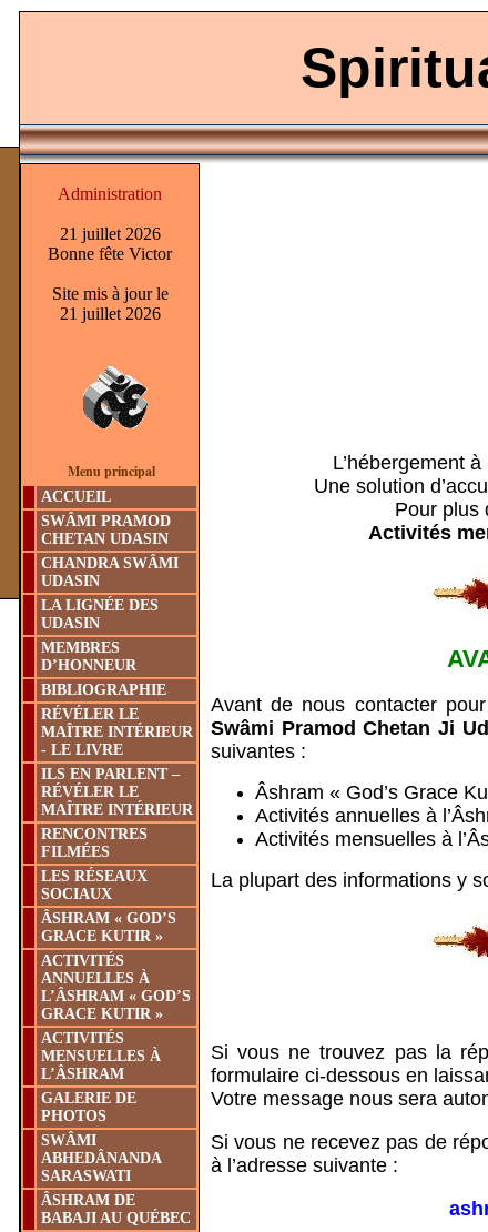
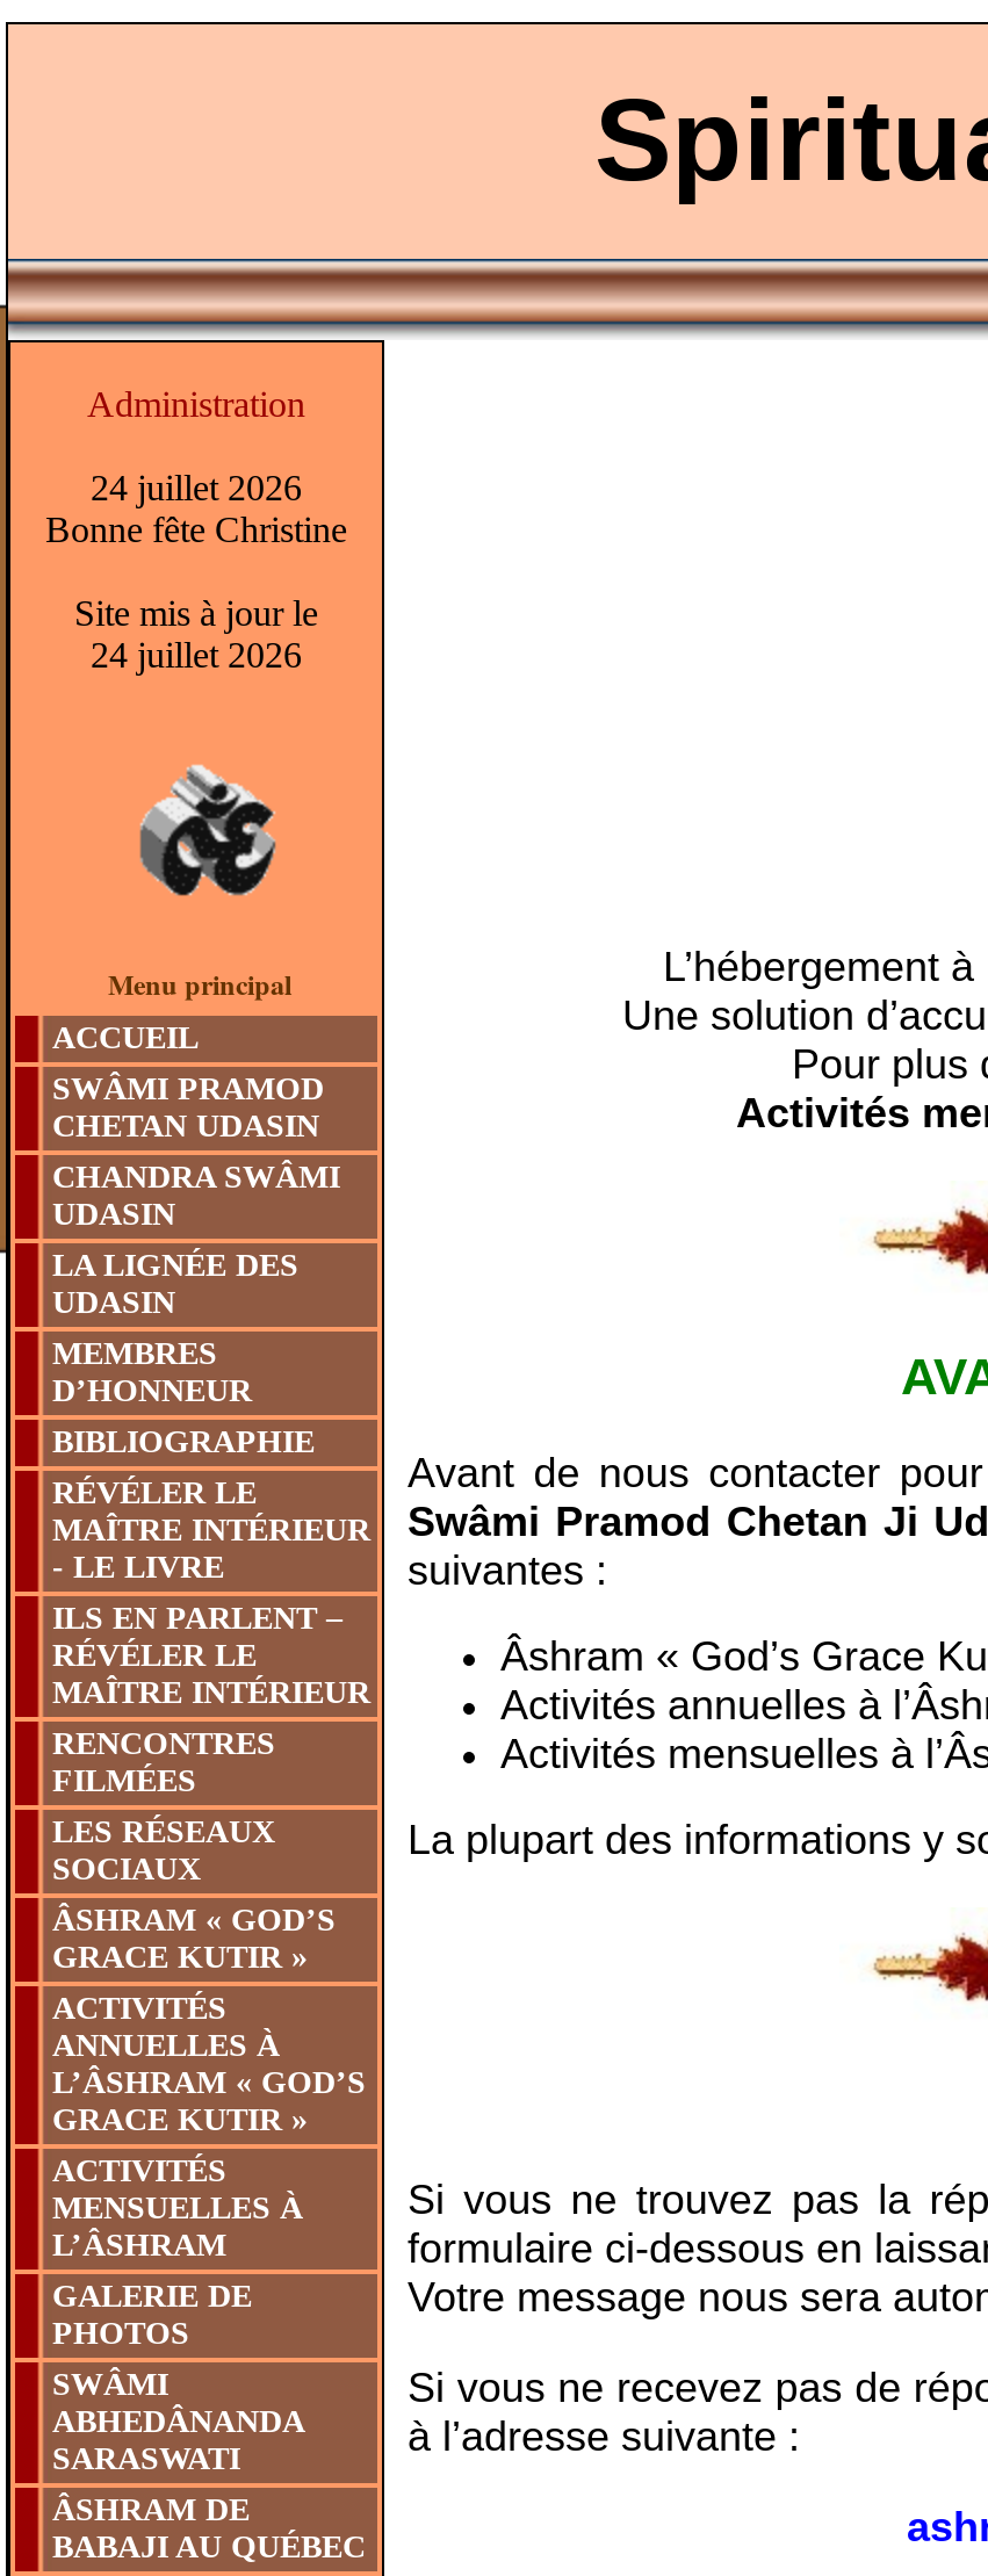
- 21 juillet 2026
+ 24 juillet 2026

- Bonne fête Victor
+ Bonne fête Christine

- 21 juillet 2026
+ 24 juillet 2026
